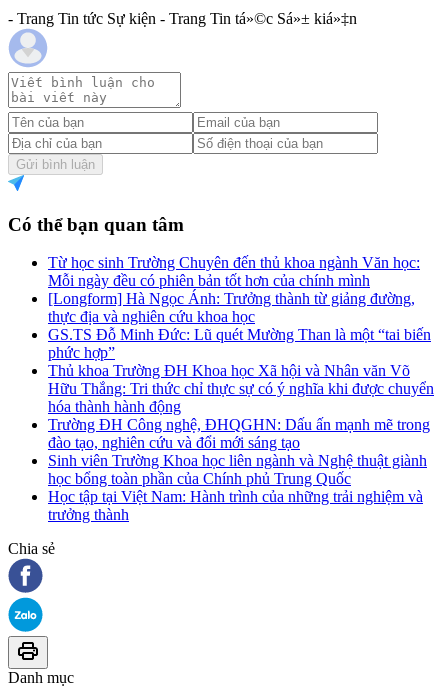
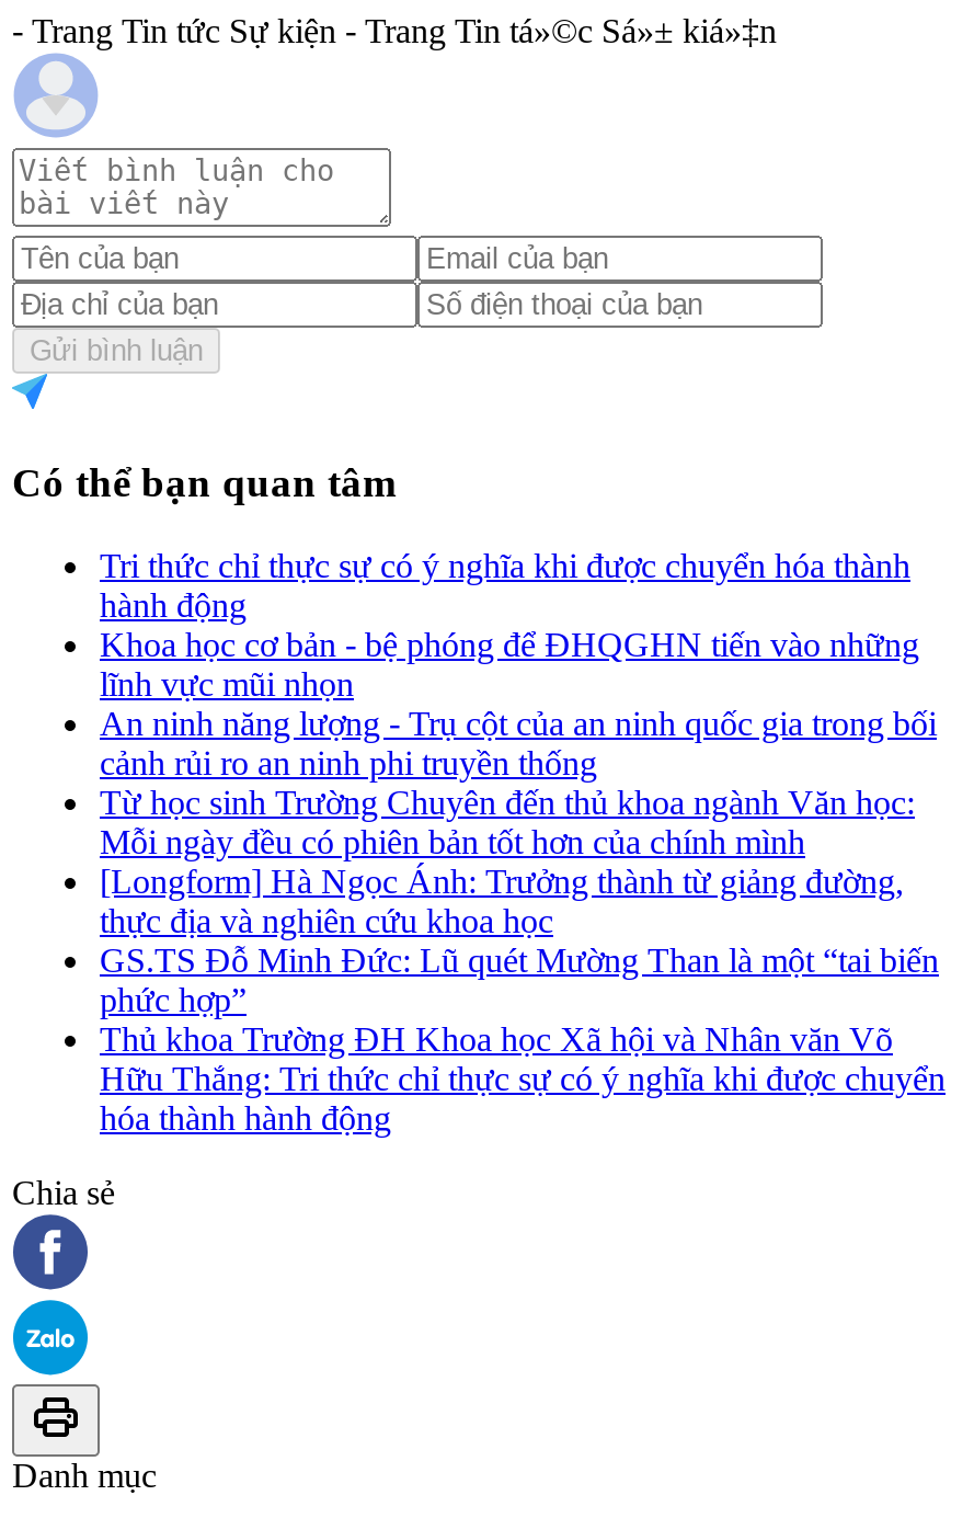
+ Tri thức chỉ thực sự có ý nghĩa khi được chuyển hóa thành
+ hành động
+ Khoa học cơ bản - bệ phóng để ĐHQGHN tiến vào những
+ lĩnh vực mũi nhọn
+ An ninh năng lượng - Trụ cột của an ninh quốc gia trong bối
+ cảnh rủi ro an ninh phi truyền thống

moved down: Từ học sinh Trường Chuyên đến thủ khoa ngành Văn học: | Mỗi ngày đều có phiên bản tốt hơn của chính mình | [Longform] Hà Ngọc Ánh: Trưởng thành từ giảng đường, | ... | Hữu Thắng: Tri thức chỉ thực sự có ý nghĩa khi được chuyển | hóa thành hành động

- Trường ĐH Công nghệ, ĐHQGHN: Dấu ấn mạnh mẽ trong
- đào tạo, nghiên cứu và đổi mới sáng tạo
- Sinh viên Trường Khoa học liên ngành và Nghệ thuật giành
- học bổng toàn phần của Chính phủ Trung Quốc
- Học tập tại Việt Nam: Hành trình của những trải nghiệm và
- trưởng thành
